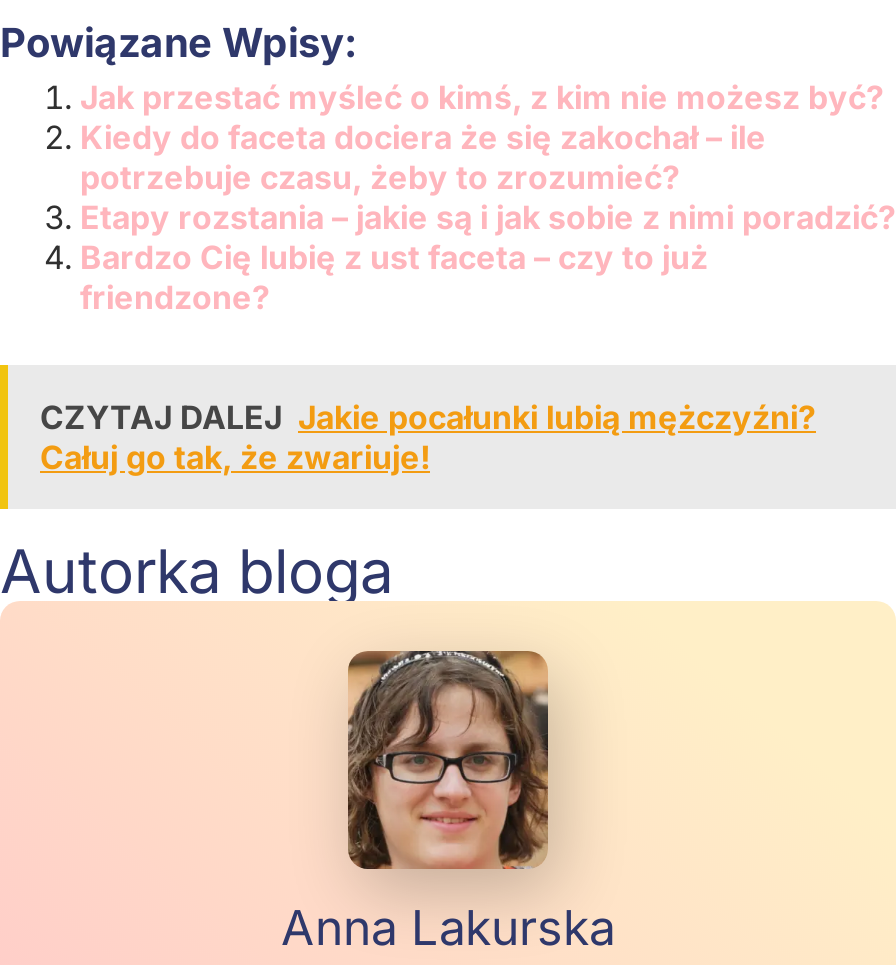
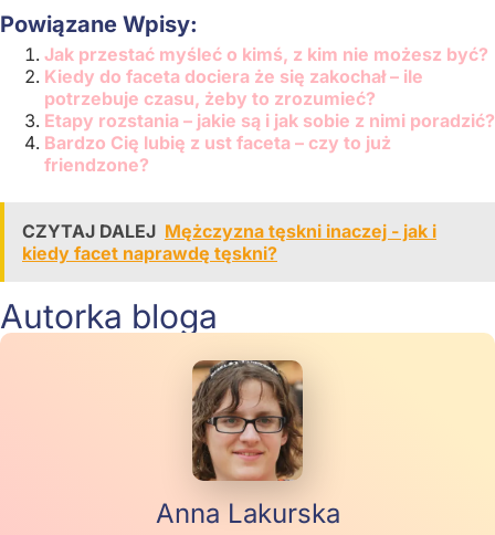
- CZYTAJ DALEJ Jakie pocałunki lubią mężczyźni?
- Całuj go tak, że zwariuje!
+ CZYTAJ DALEJ Mężczyzna tęskni inaczej - jak i
+ kiedy facet naprawdę tęskni?
